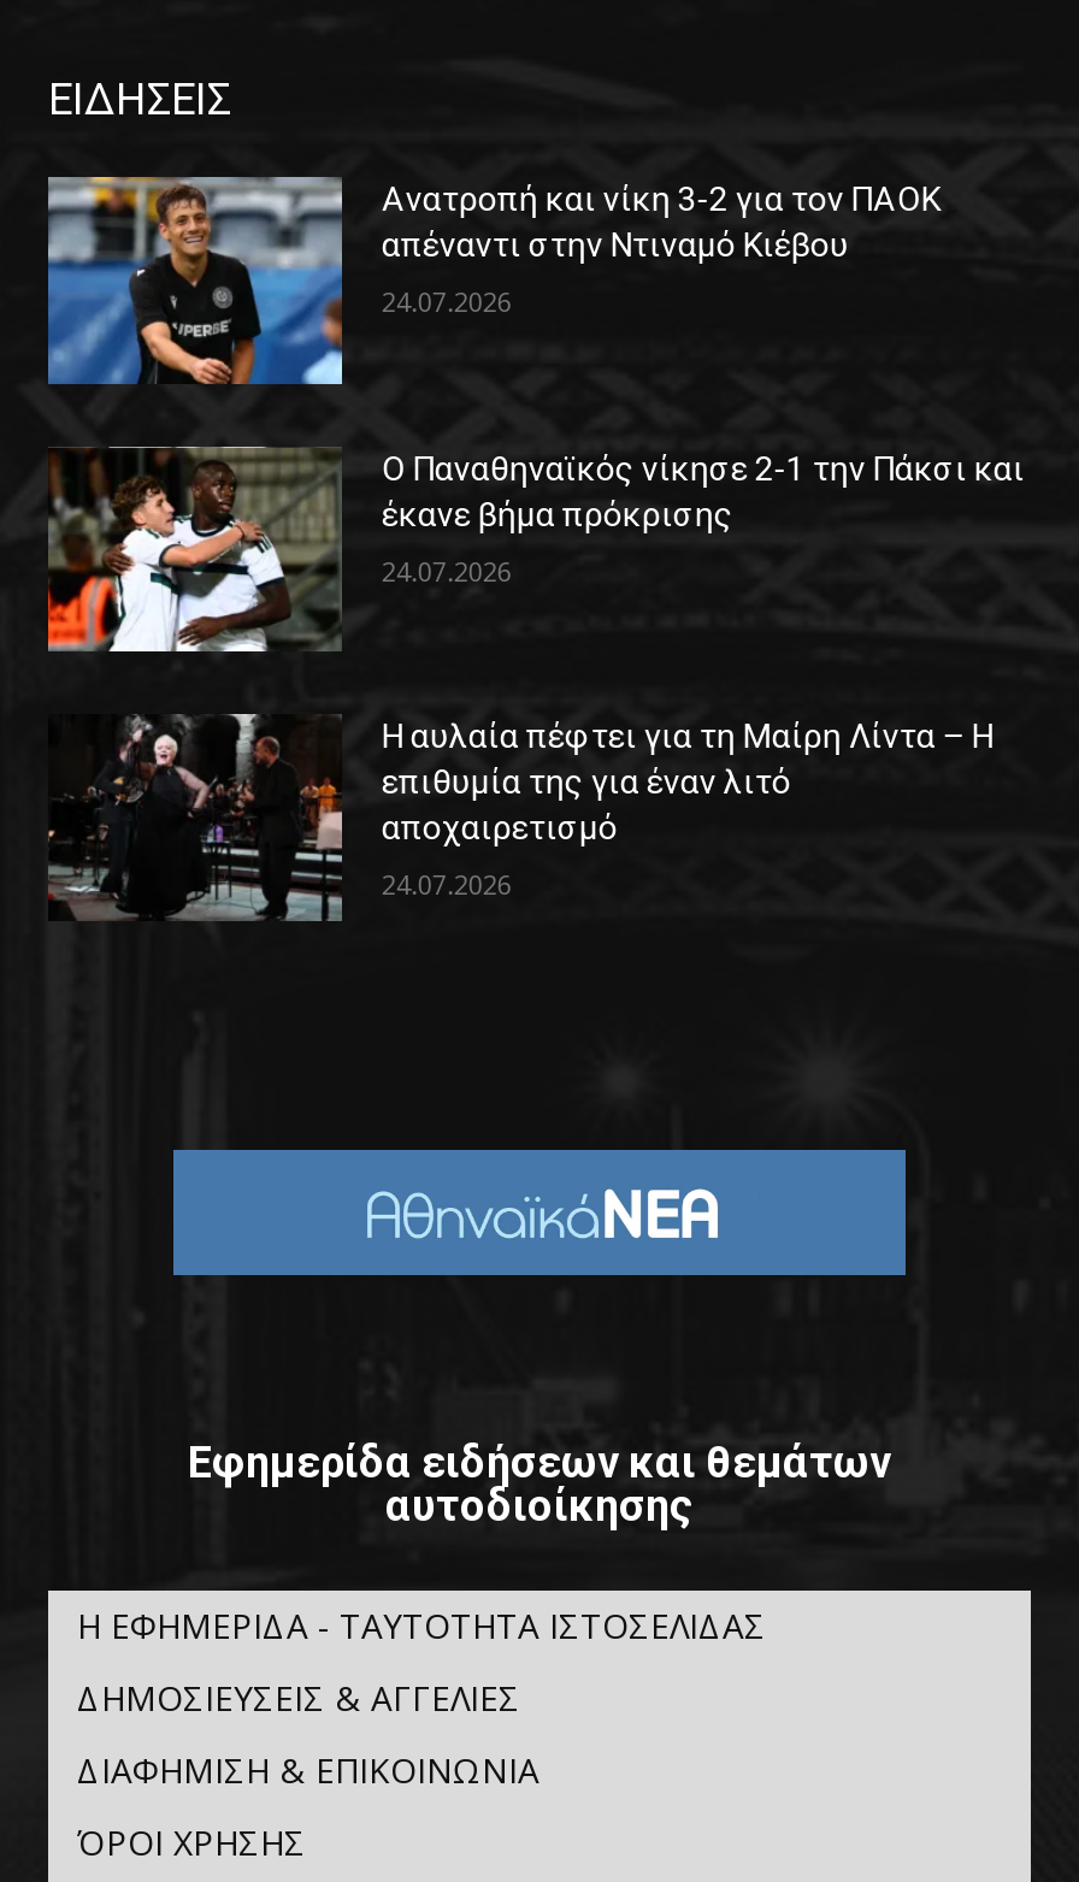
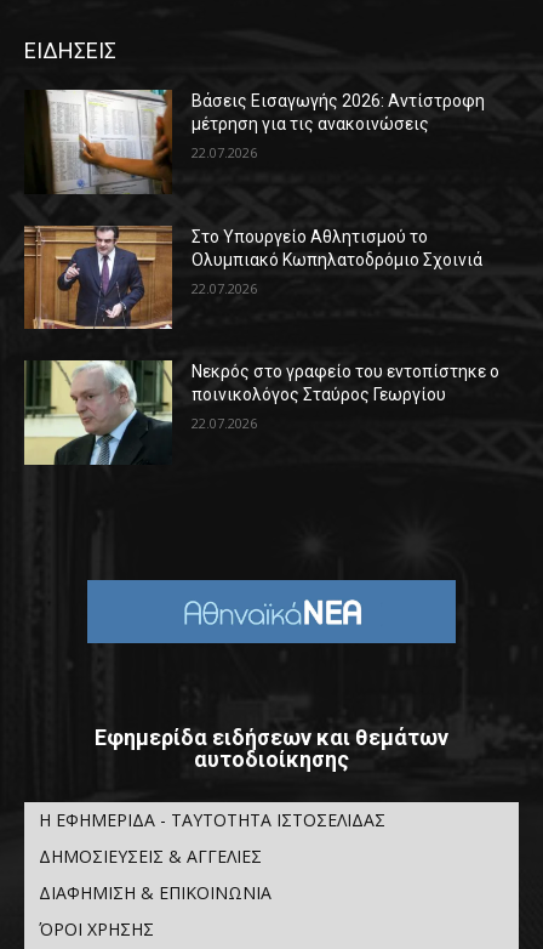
- [image]
- Ανατροπή και νίκη 3-2 για τον ΠΑΟΚ
- απέναντι στην Ντιναμό Κιέβου
+ [image]
+ Βάσεις Εισαγωγής 2026: Αντίστροφη
+ μέτρηση για τις ανακοινώσεις

- 24.07.2026
+ 22.07.2026

- [image]
- Ο Παναθηναϊκός νίκησε 2-1 την Πάκσι και
- έκανε βήμα πρόκρισης
+ [image]
+ Στο Υπουργείο Αθλητισμού το
+ Ολυμπιακό Κωπηλατοδρόμιο Σχοινιά

- 24.07.2026
+ 22.07.2026

- [image]
- Η αυλαία πέφτει για τη Μαίρη Λίντα – Η
- επιθυμία της για έναν λιτό
- αποχαιρετισμό
+ [image]
+ Νεκρός στο γραφείο του εντοπίστηκε ο
+ ποινικολόγος Σταύρος Γεωργίου

- 24.07.2026
+ 22.07.2026
